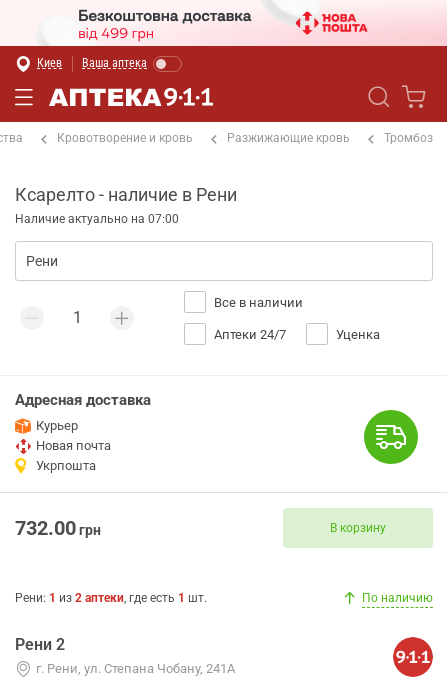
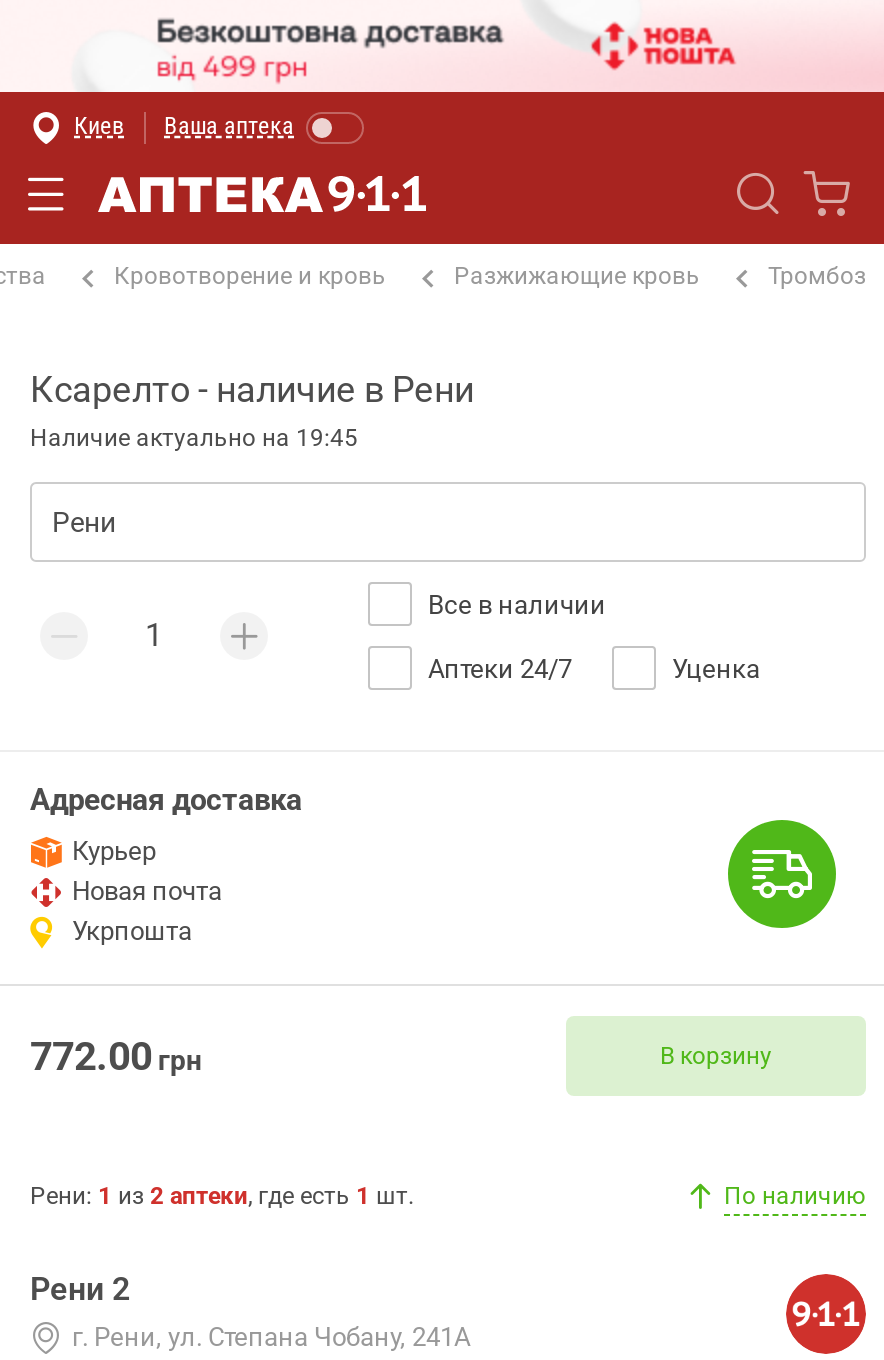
- Наличие актуально на 07:00
+ Наличие актуально на 19:45

- 732.00 грн
+ 772.00 грн
